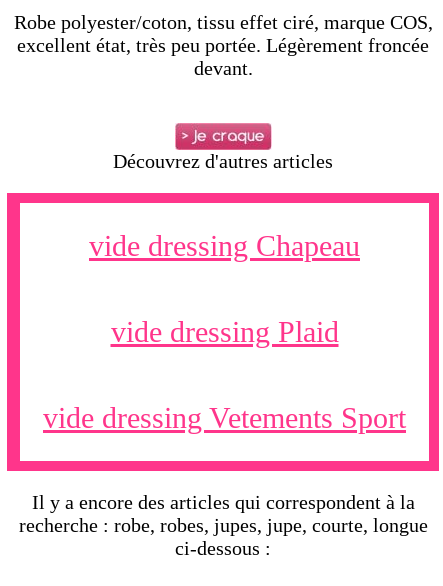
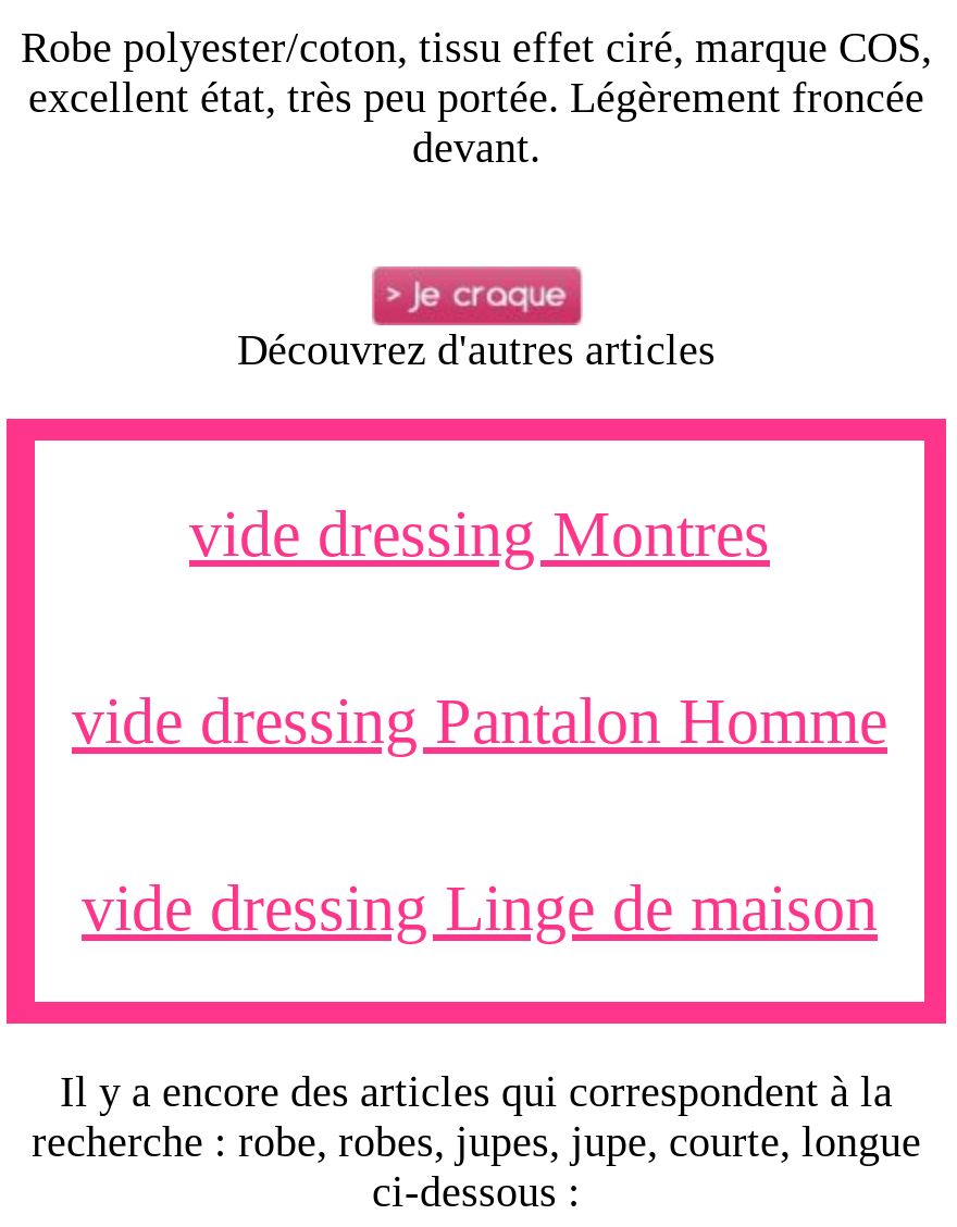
- vide dressing Chapeau
+ vide dressing Montres

- vide dressing Plaid
+ vide dressing Pantalon Homme

- vide dressing Vetements Sport
+ vide dressing Linge de maison
